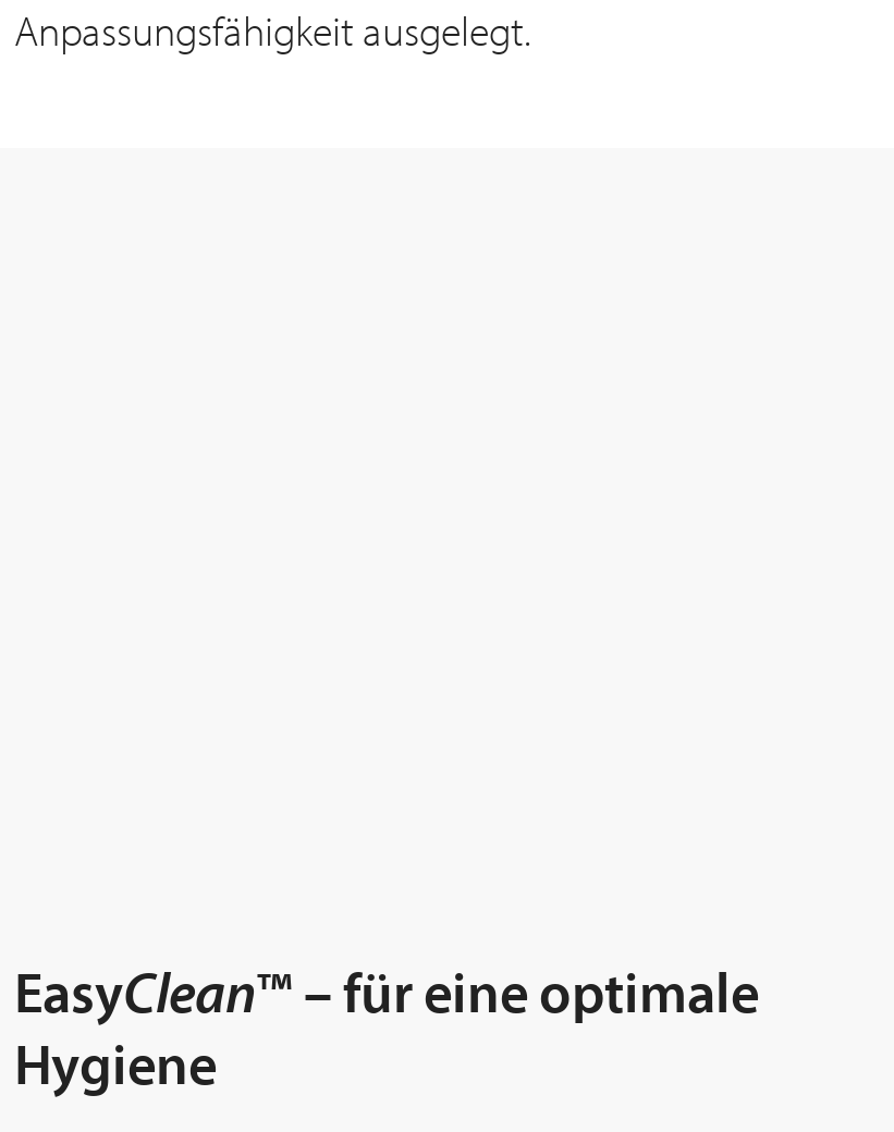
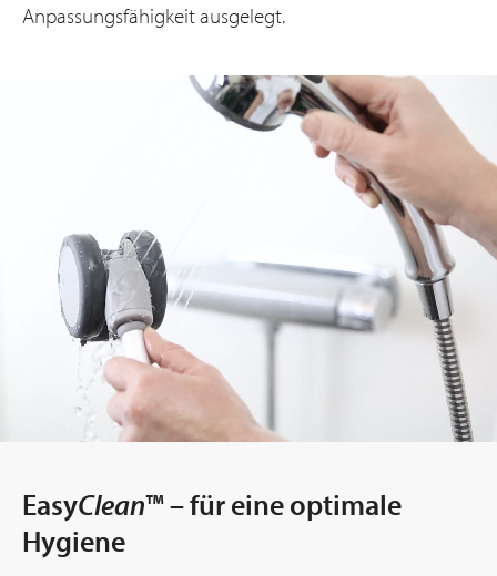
+ [image]
